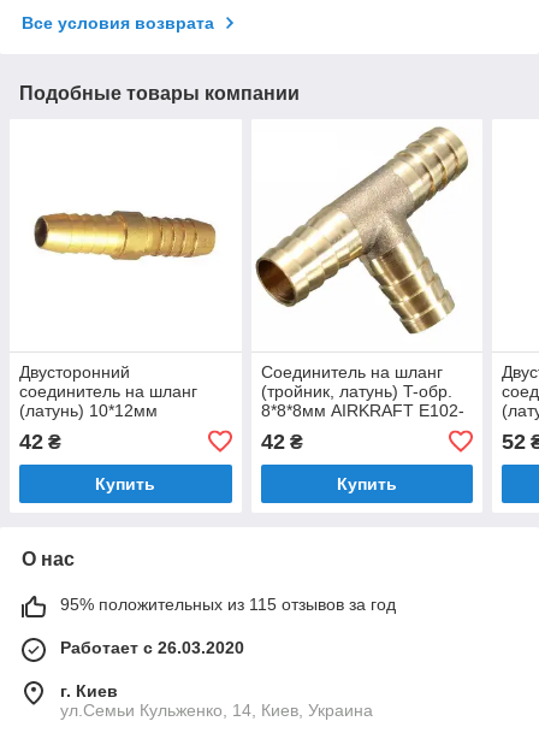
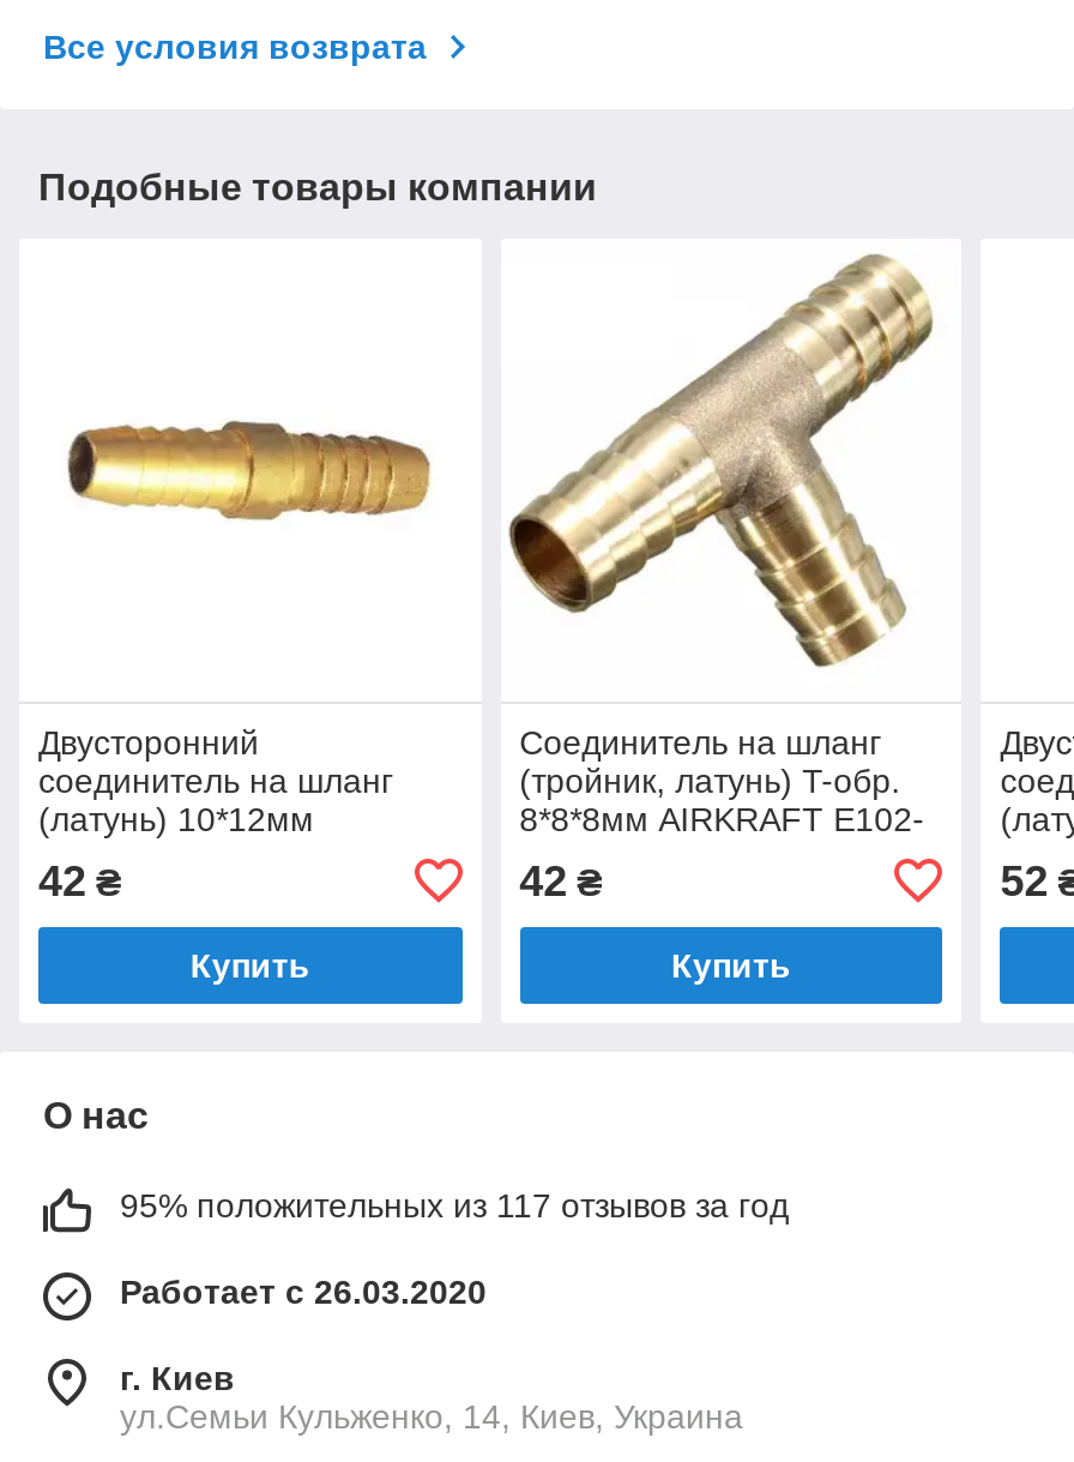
- 95% положительных из 115 отзывов за год
+ 95% положительных из 117 отзывов за год
